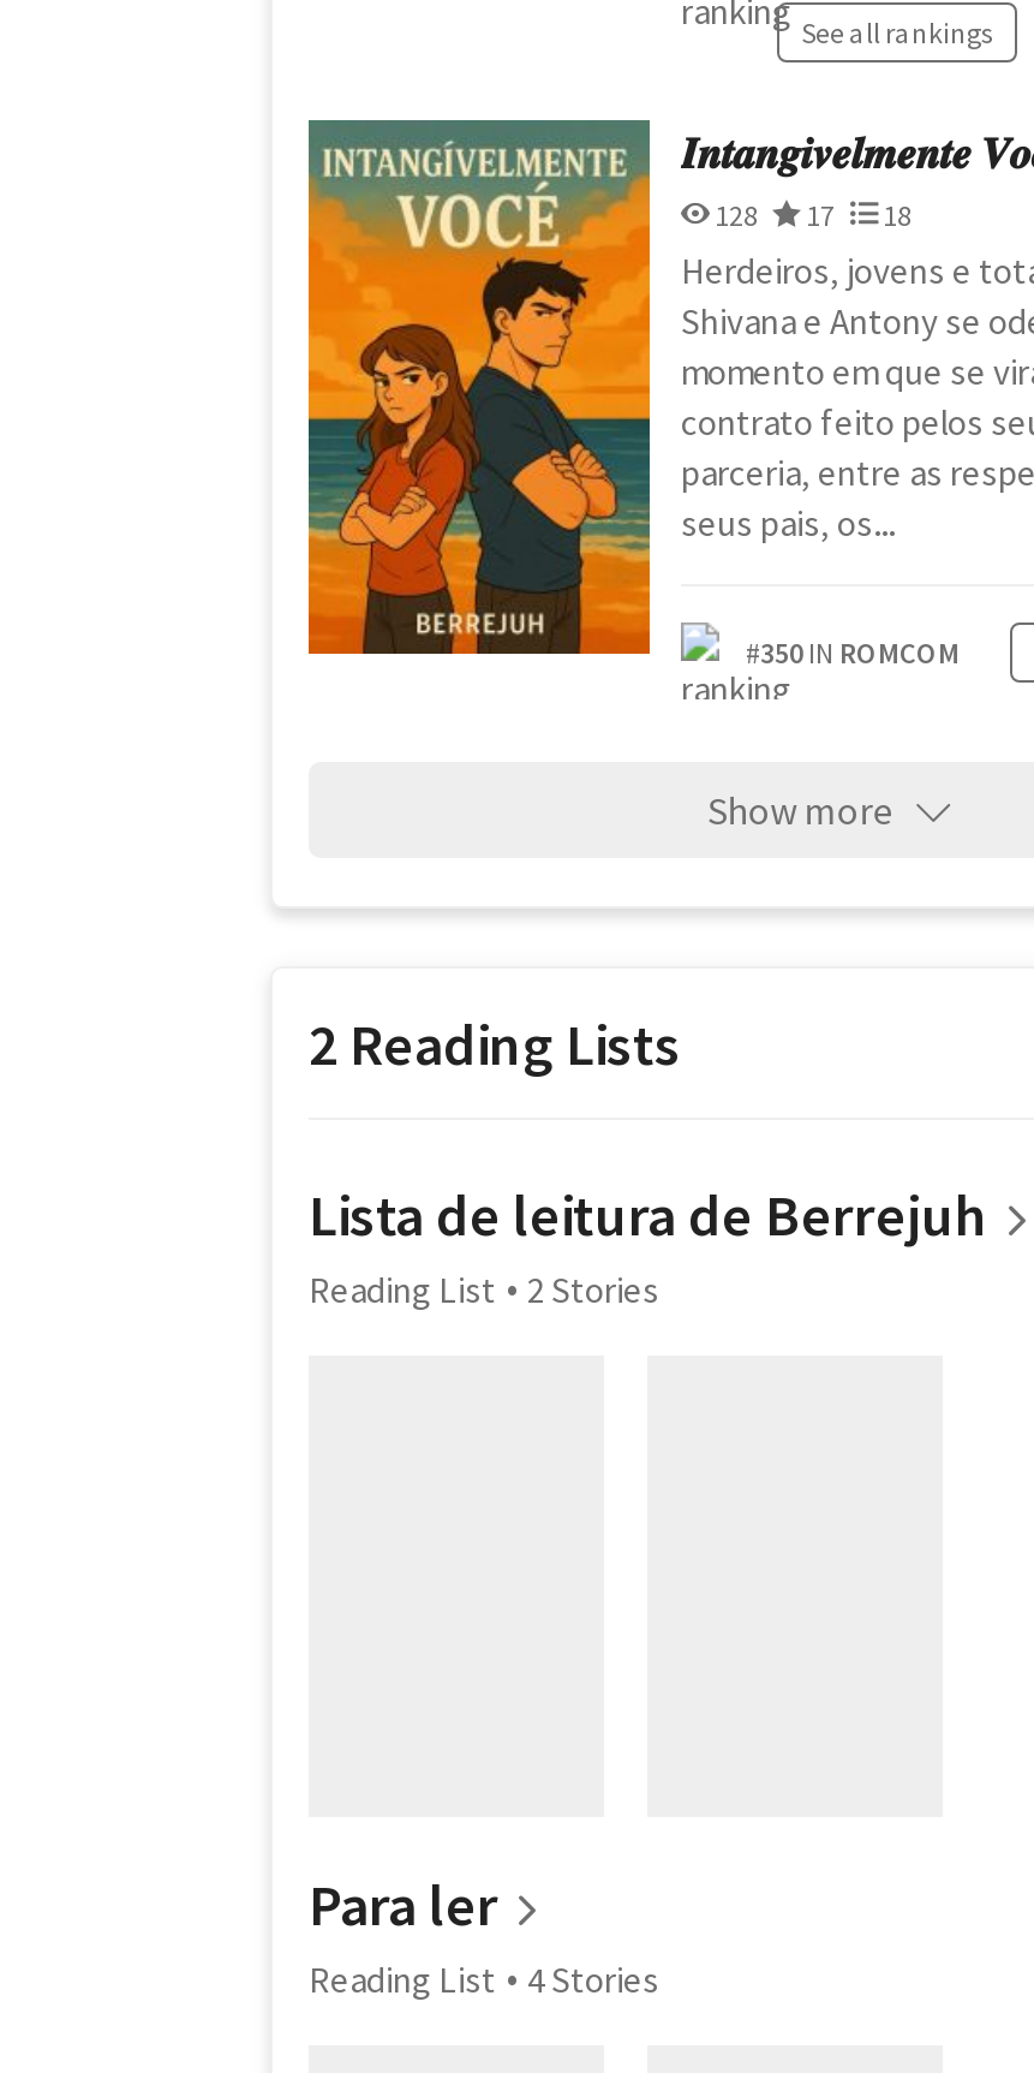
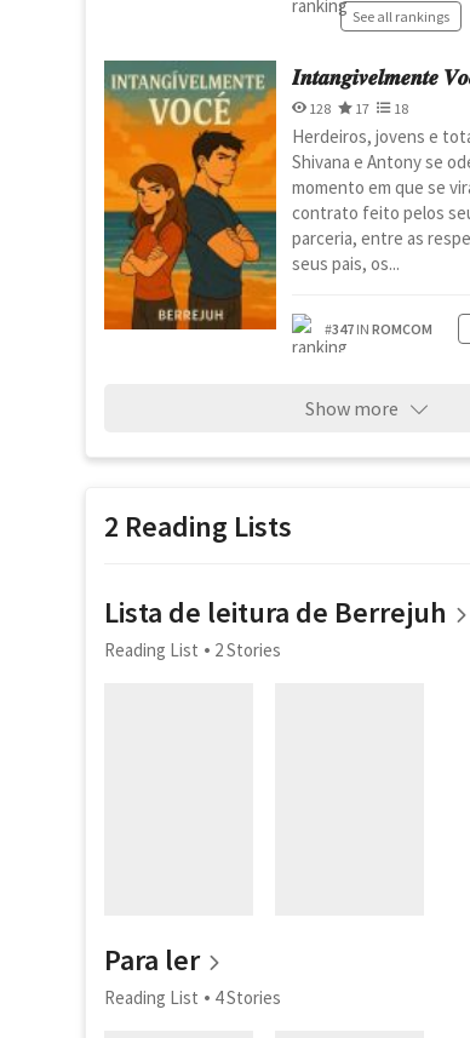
- #350 IN ROMCOM
+ #347 IN ROMCOM
